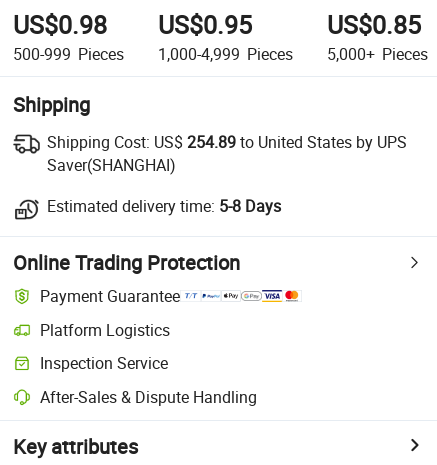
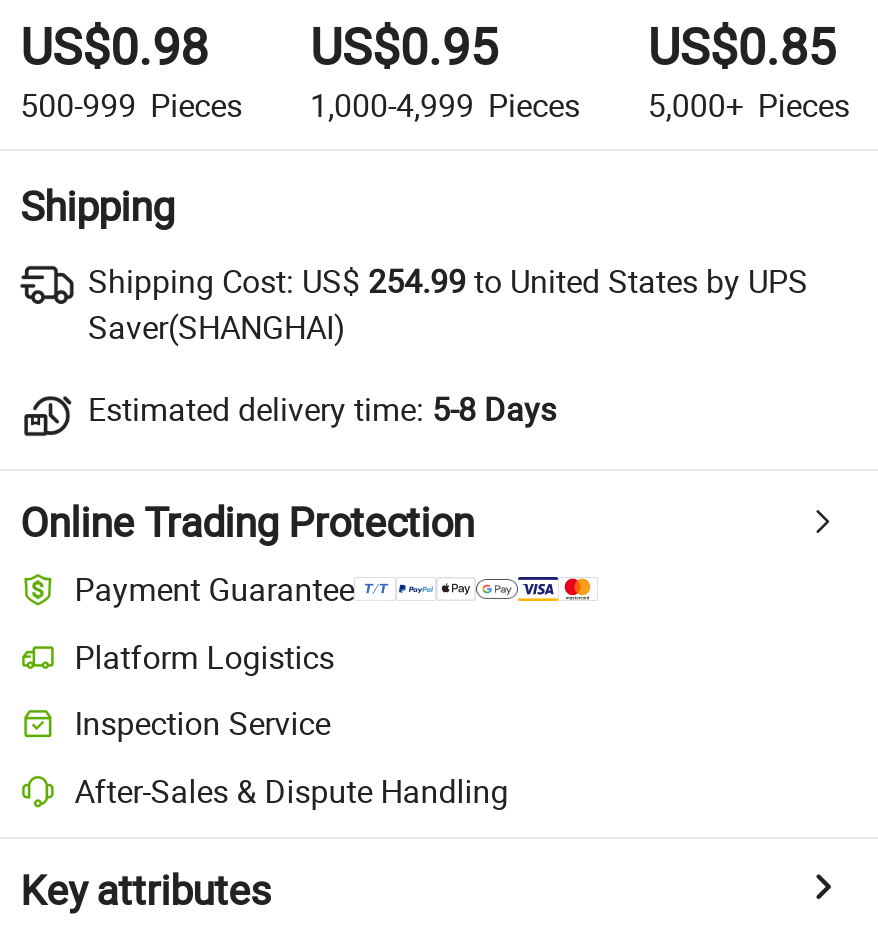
- Shipping Cost: US$254.89 to United States by UPS
+ Shipping Cost: US$254.99 to United States by UPS
